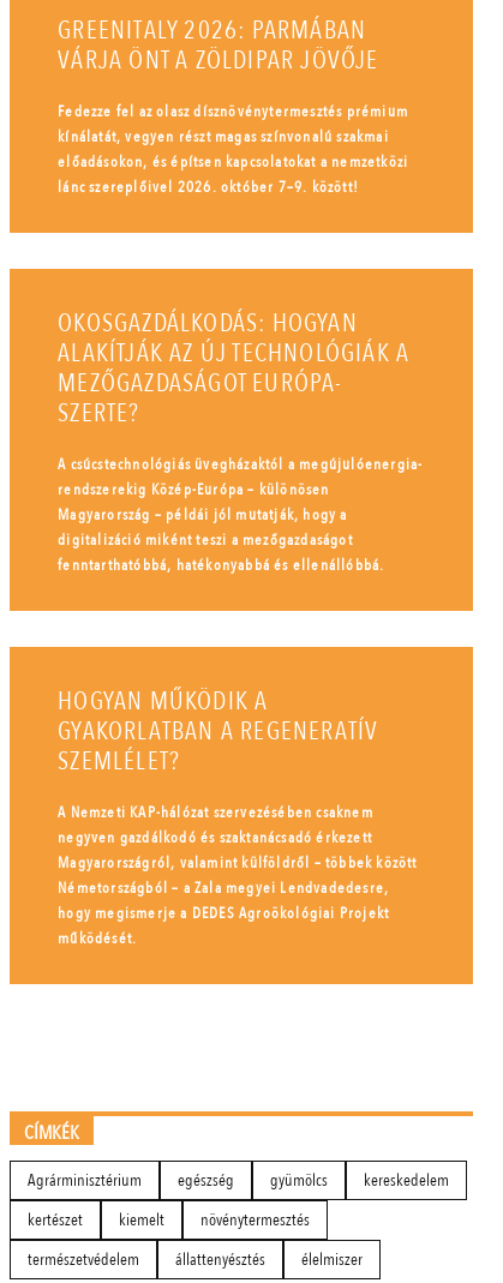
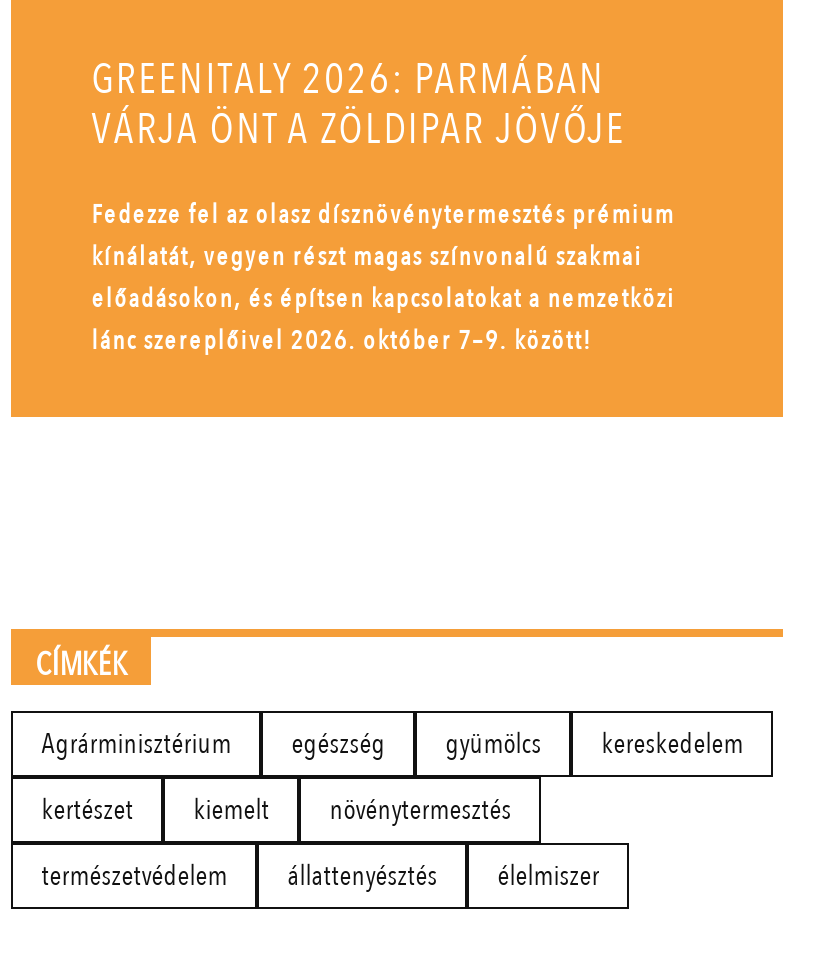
- OKOSGAZDÁLKODÁS: HOGYAN
- ALAKÍTJÁK AZ ÚJ TECHNOLÓGIÁK A
- MEZŐGAZDASÁGOT EURÓPA-
- SZERTE?
- A csúcstechnológiás üvegházaktól a megújulóenergia-
- rendszerekig Közép-Európa – különösen
- Magyarország – példái jól mutatják, hogy a
- digitalizáció miként teszi a mezőgazdaságot
- fenntarthatóbbá, hatékonyabbá és ellenállóbbá.

- HOGYAN MŰKÖDIK A
- GYAKORLATBAN A REGENERATÍV
- SZEMLÉLET?
- A Nemzeti KAP-hálózat szervezésében csaknem
- negyven gazdálkodó és szaktanácsadó érkezett
- Magyarországról, valamint külföldről – többek között
- Németországból – a Zala megyei Lendvadedesre,
- hogy megismerje a DEDES Agroökológiai Projekt
- működését.
